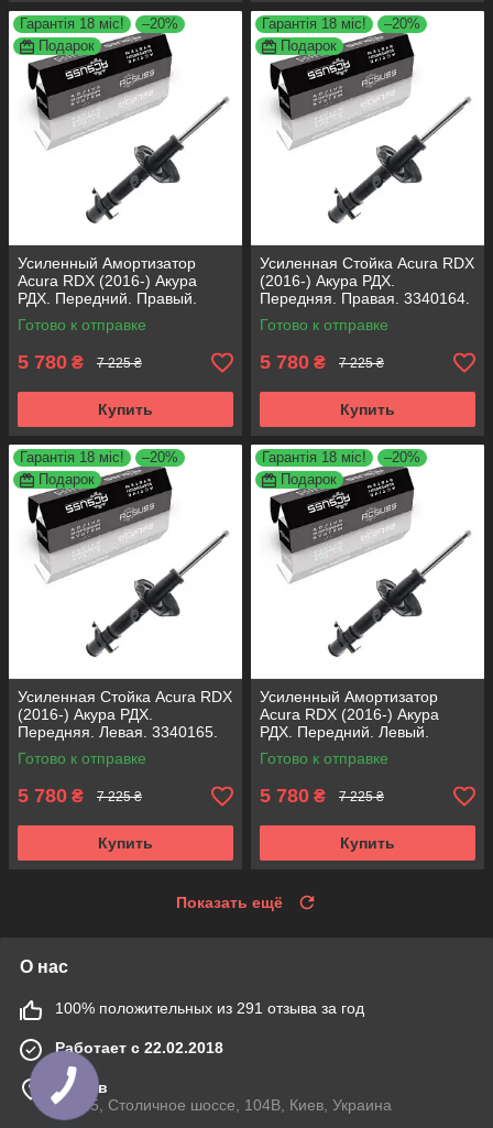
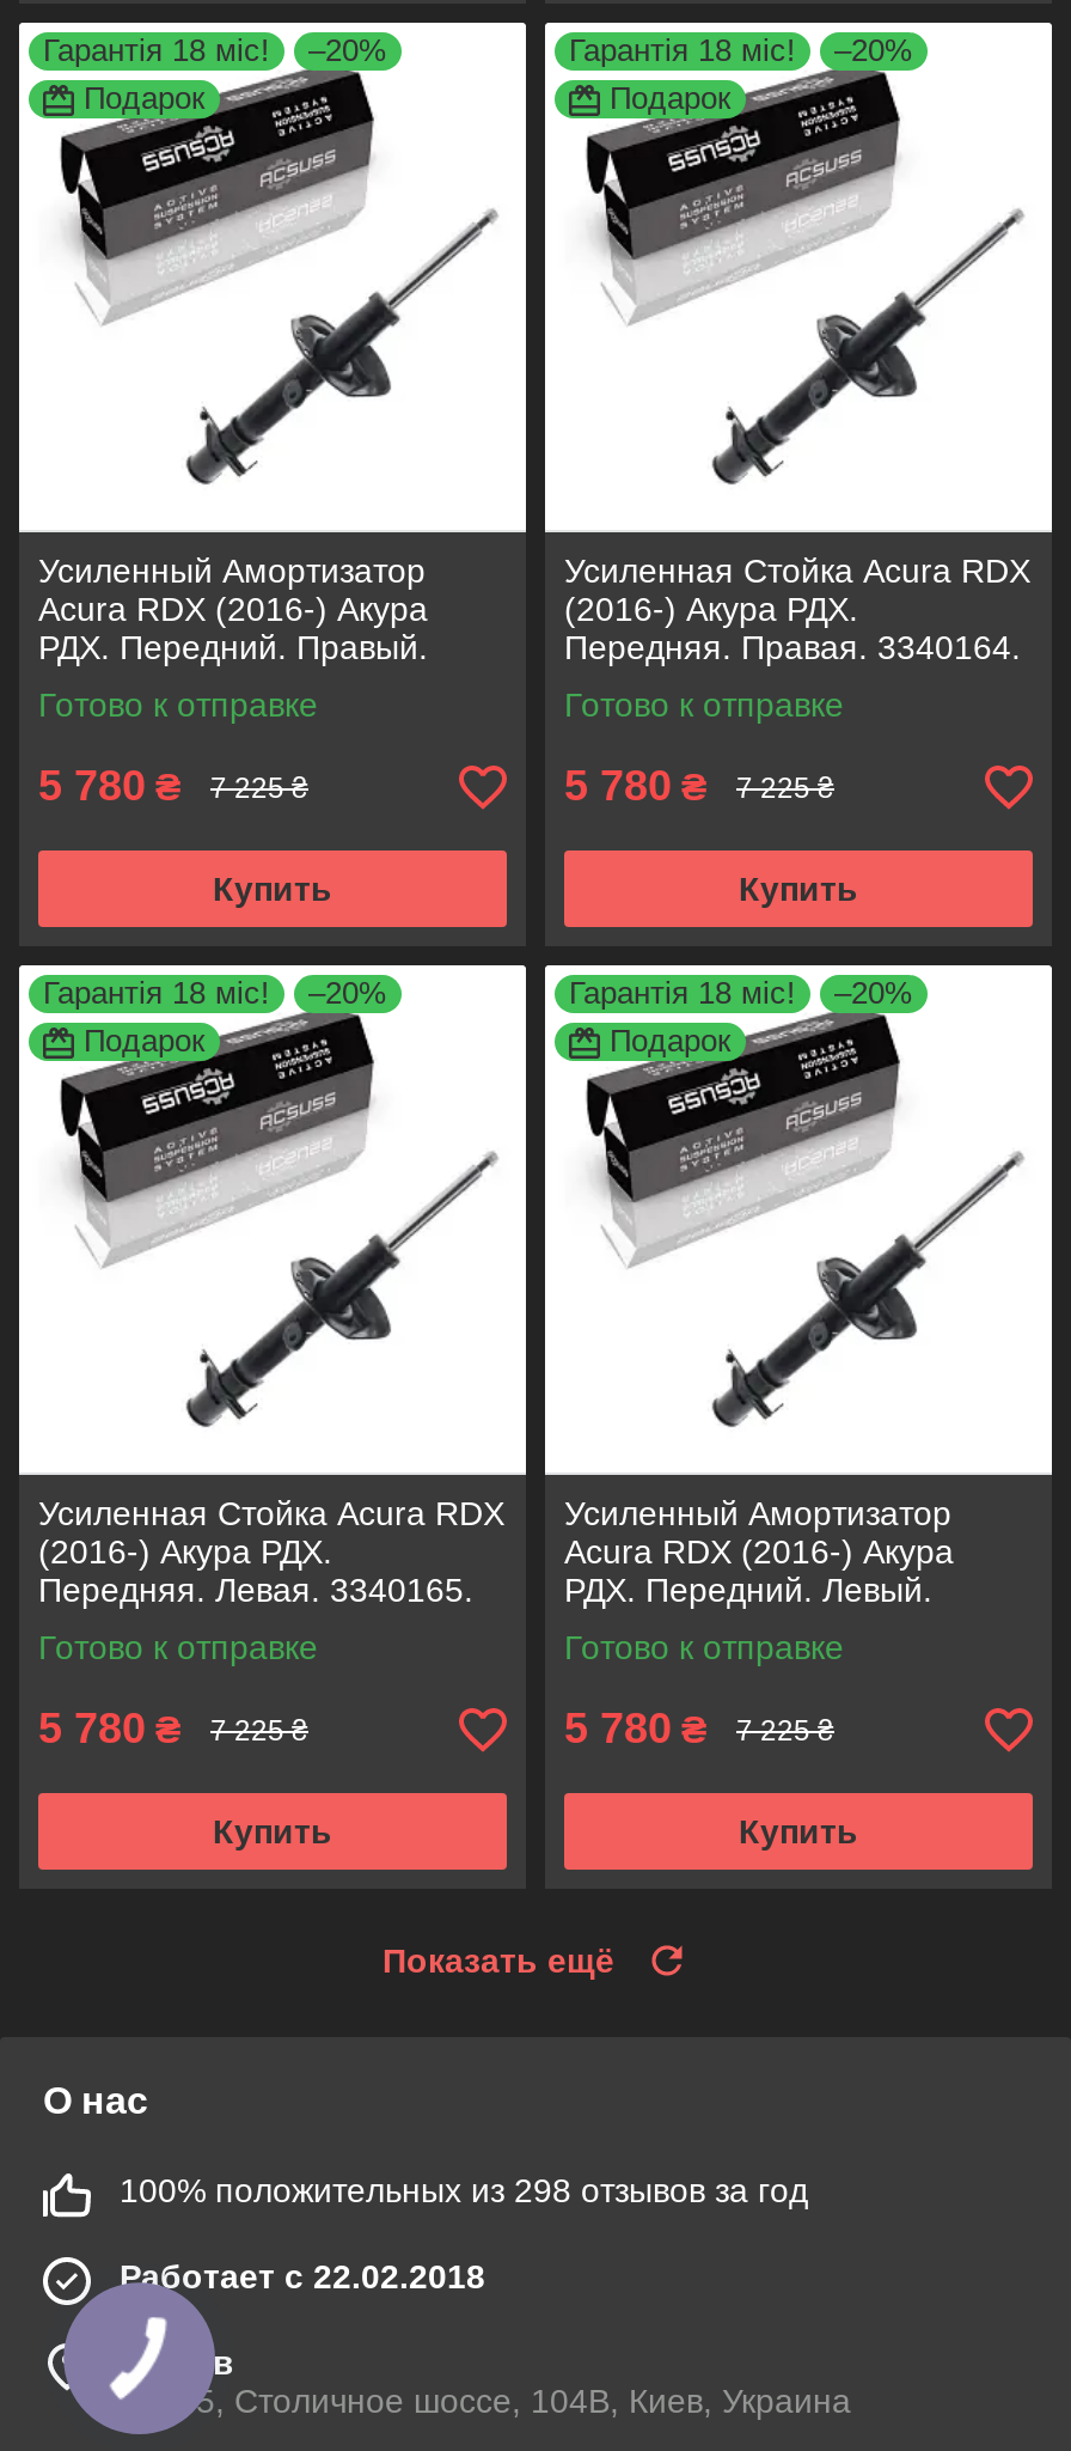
- 100% положительных из 291 отзыва за год
+ 100% положительных из 298 отзывов за год
